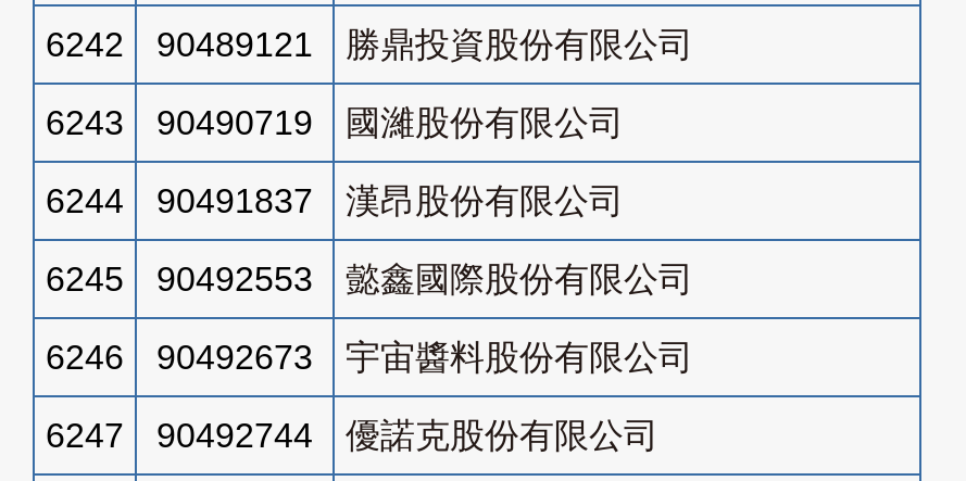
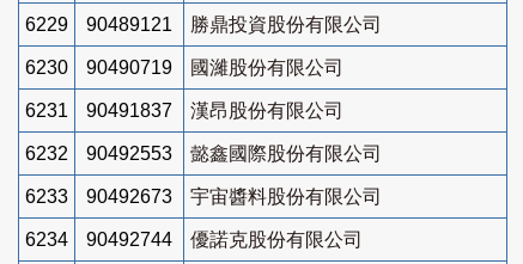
- 6242 90489121 勝鼎投資股份有限公司
+ 6229 90489121 勝鼎投資股份有限公司

- 6243 90490719 國濰股份有限公司
+ 6230 90490719 國濰股份有限公司

- 6244 90491837 漢昂股份有限公司
+ 6231 90491837 漢昂股份有限公司

- 6245 90492553 懿鑫國際股份有限公司
+ 6232 90492553 懿鑫國際股份有限公司

- 6246 90492673 宇宙醬料股份有限公司
+ 6233 90492673 宇宙醬料股份有限公司

- 6247 90492744 優諾克股份有限公司
+ 6234 90492744 優諾克股份有限公司
